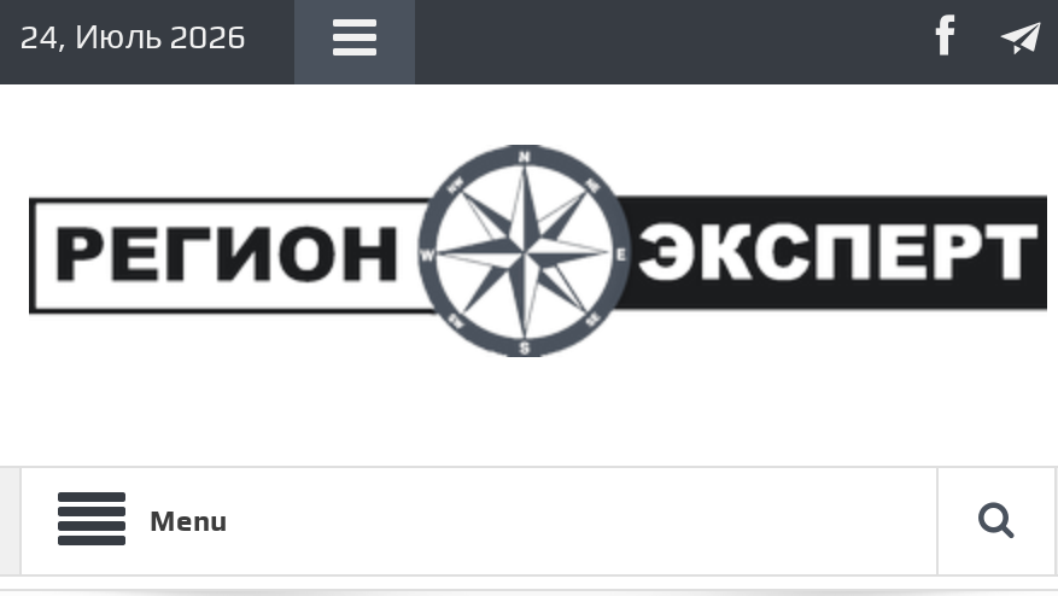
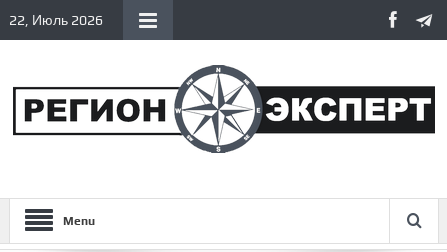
- 24, Июль 2026
+ 22, Июль 2026
